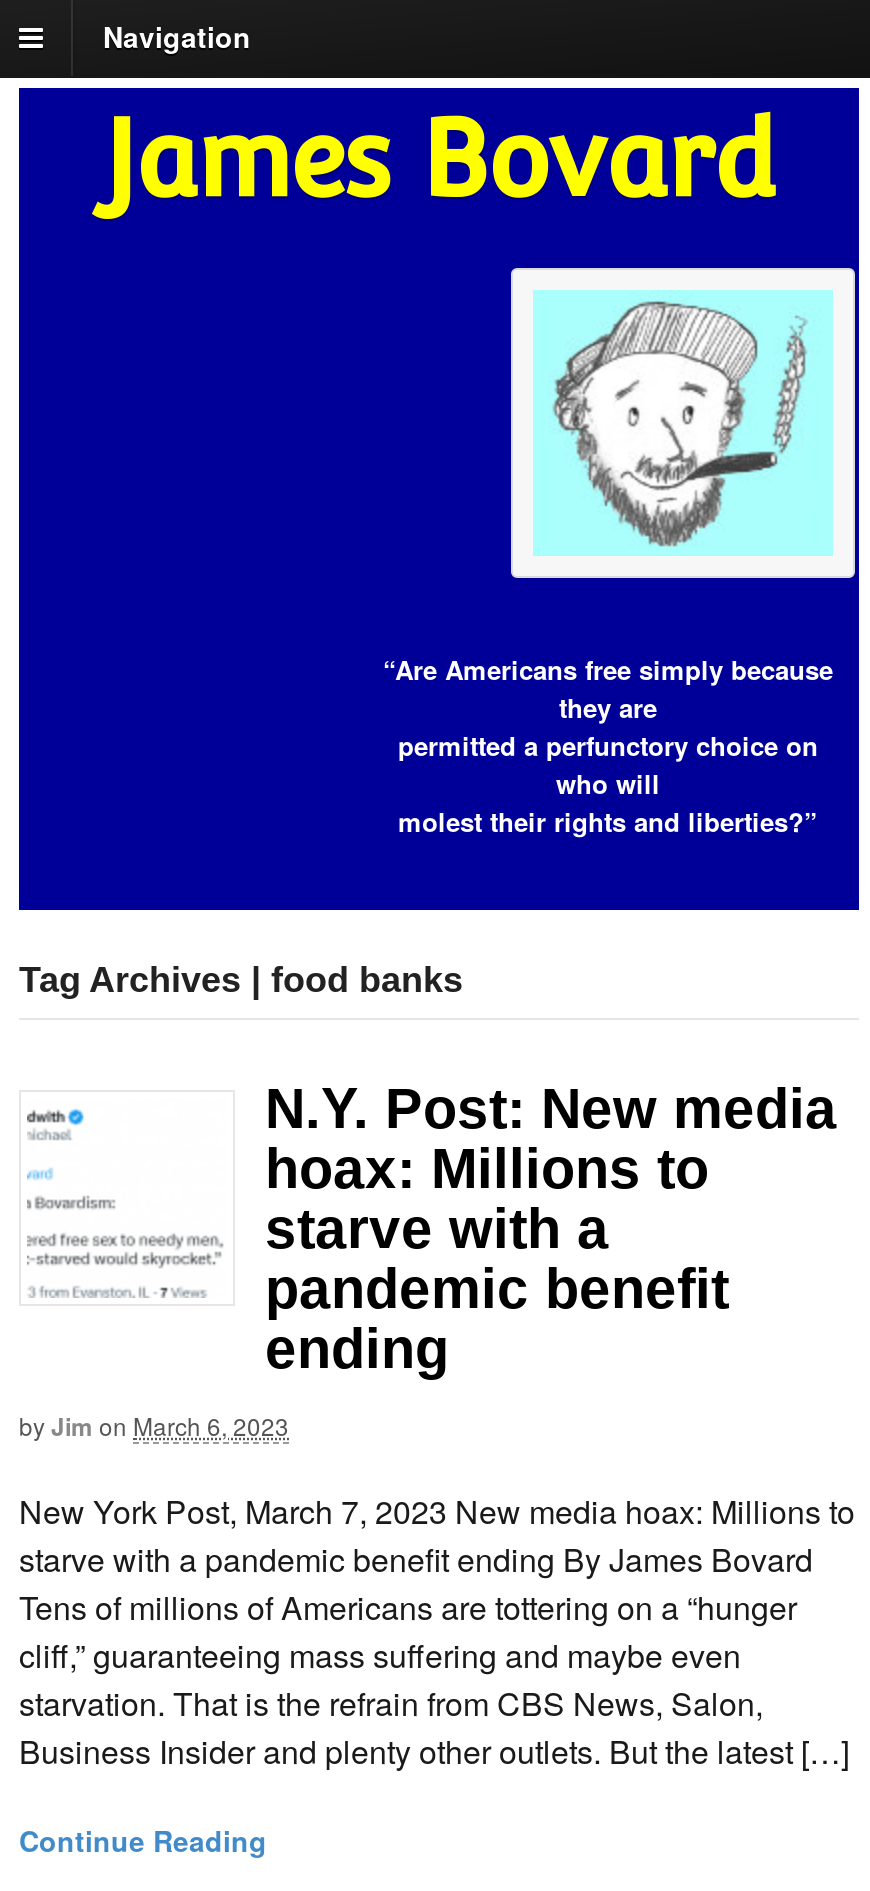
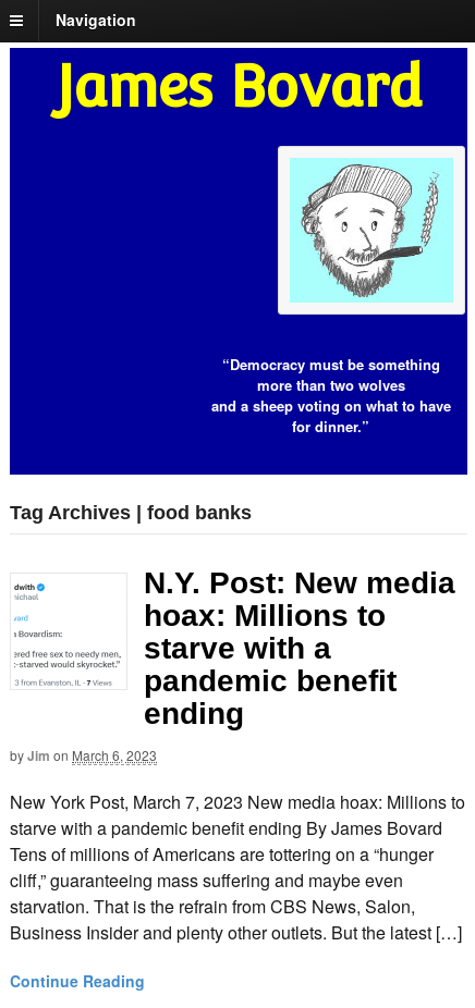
- “Are Americans free simply because
- they are
- permitted a perfunctory choice on
- who will
- molest their rights and liberties?”
+ “Democracy must be something
+ more than two wolves
+ and a sheep voting on what to have
+ for dinner.”
